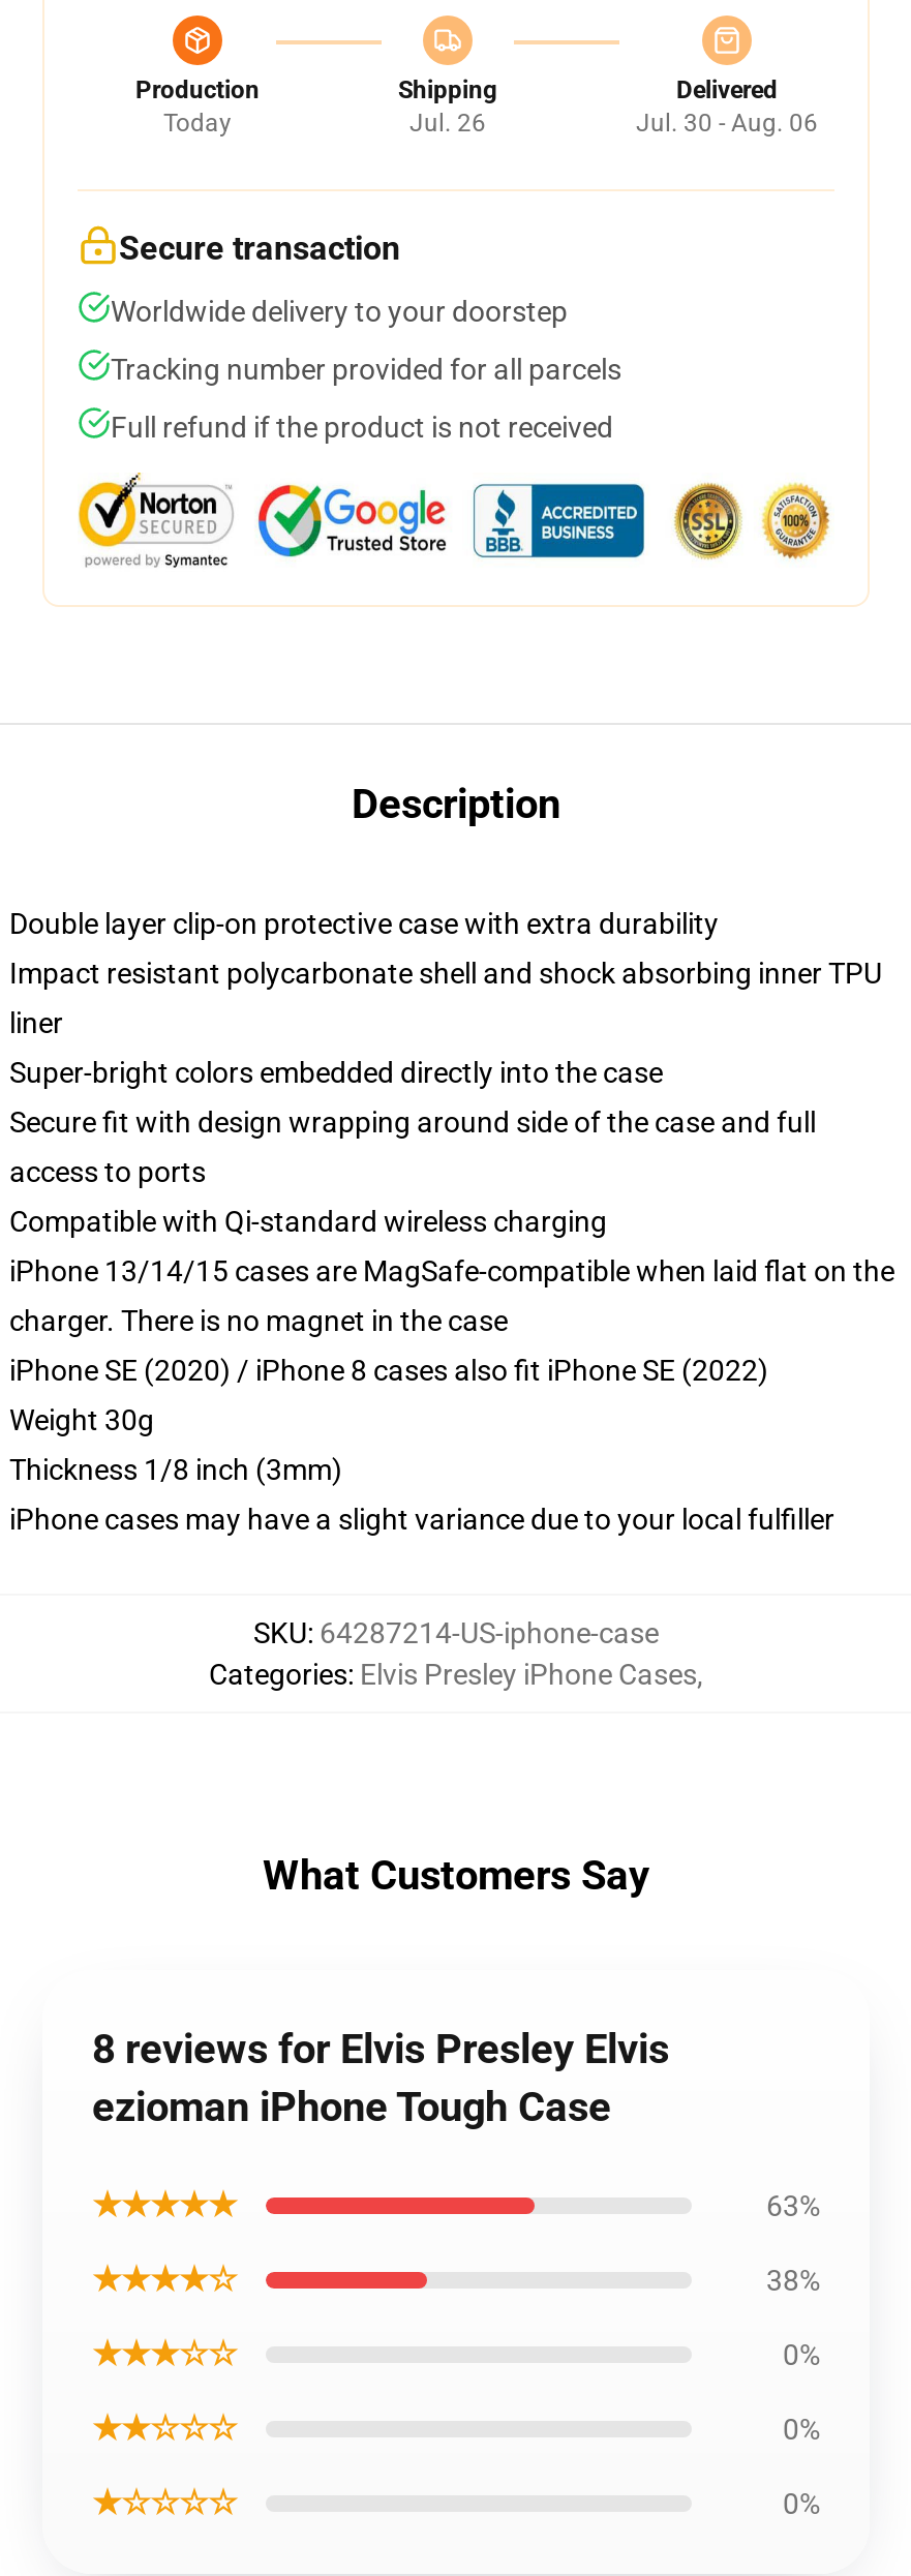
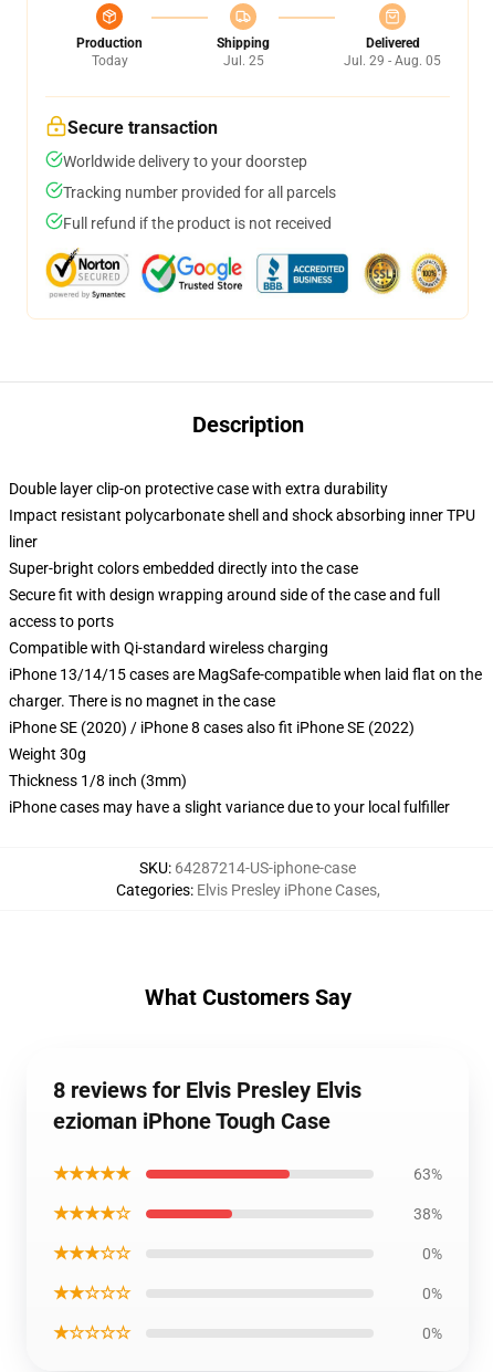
- Jul. 26
+ Jul. 25

- Jul. 30 - Aug. 06
+ Jul. 29 - Aug. 05
